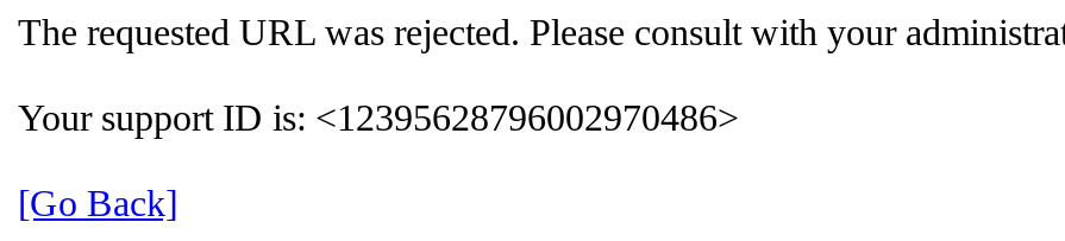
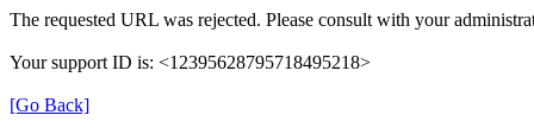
- Your support ID is: <12395628796002970486>
+ Your support ID is: <12395628795718495218>
